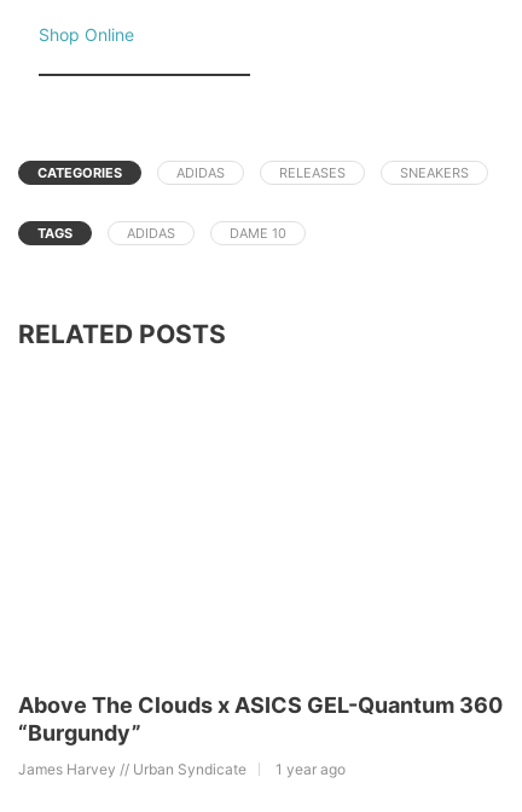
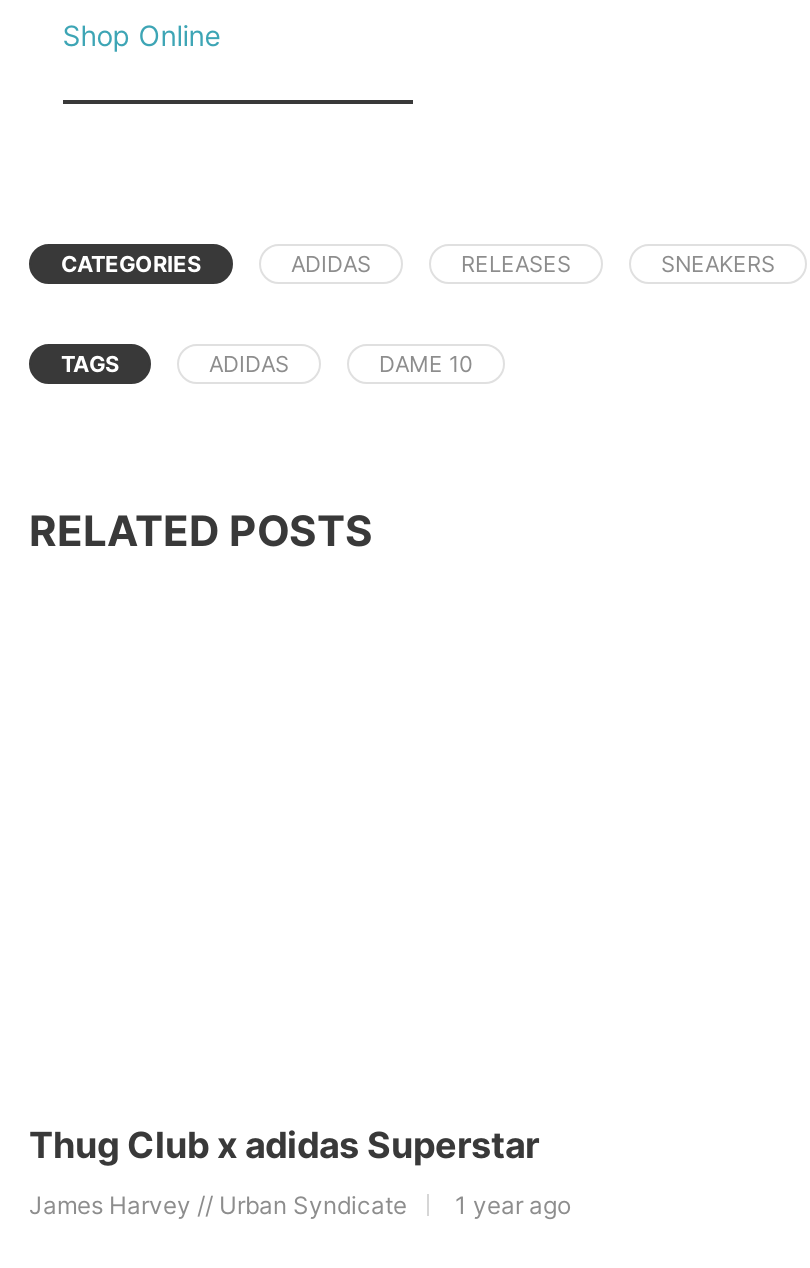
- Above The Clouds x ASICS GEL-Quantum 360
- “Burgundy”
+ Thug Club x adidas Superstar
